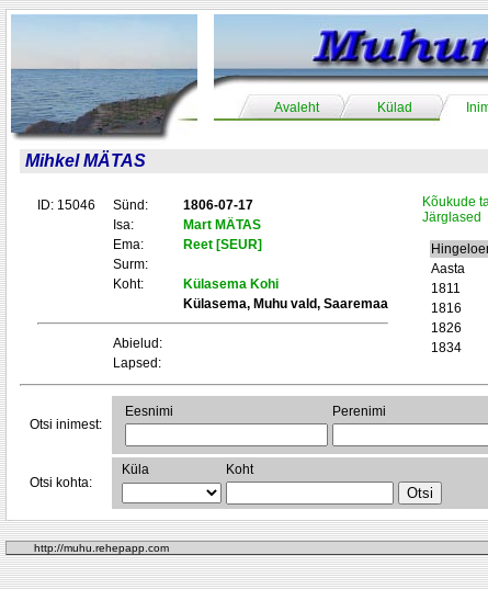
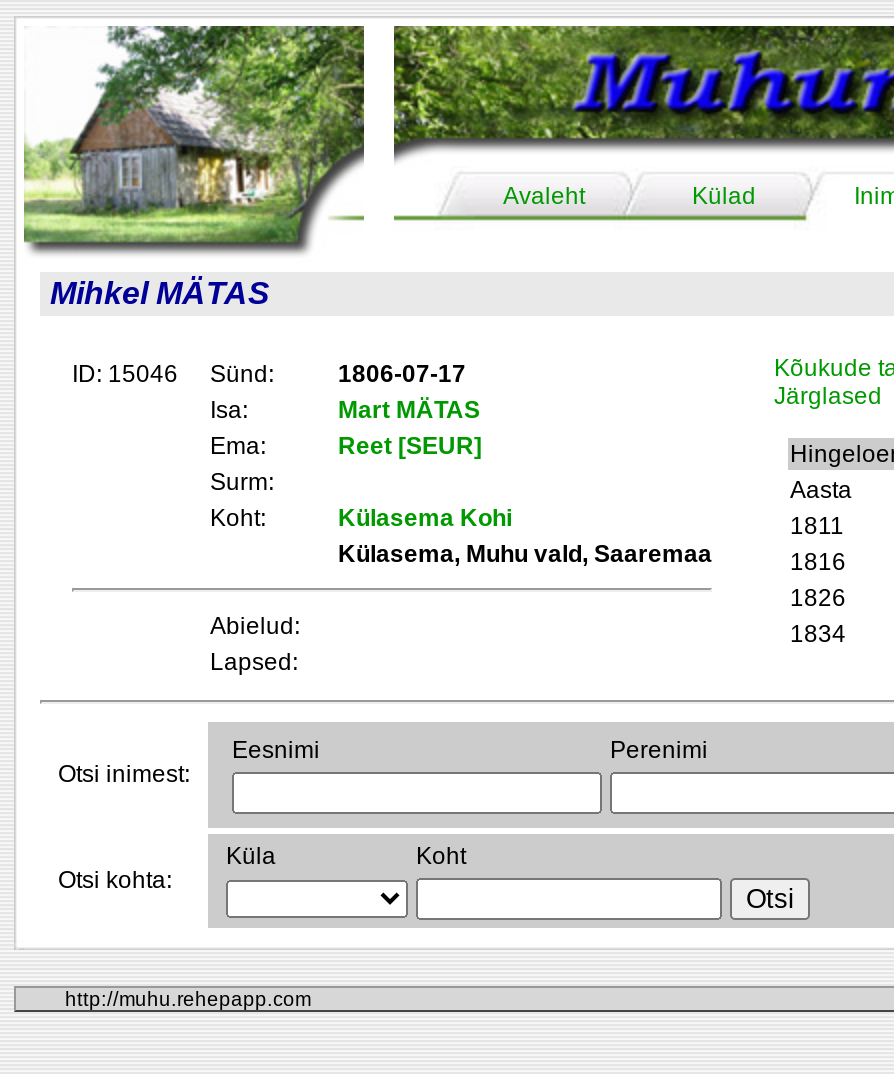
- [image]
+ [image]

- [image]
+ [image]
